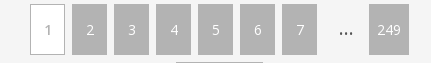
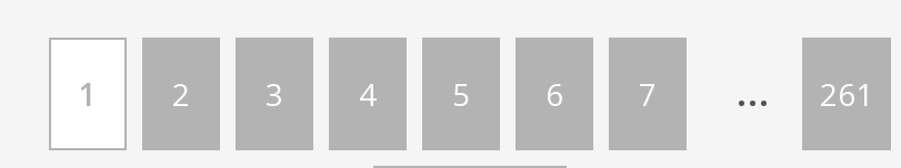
- 249
+ 261
